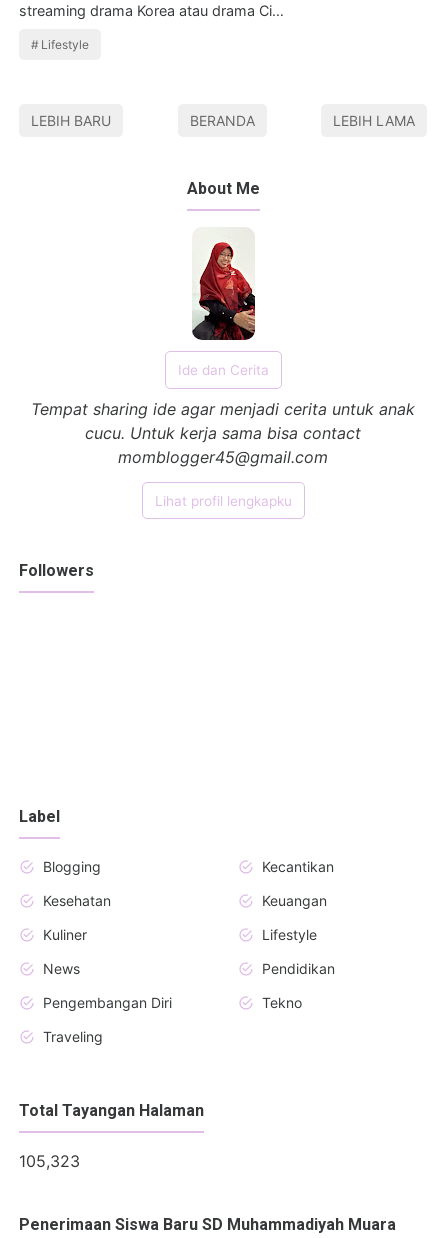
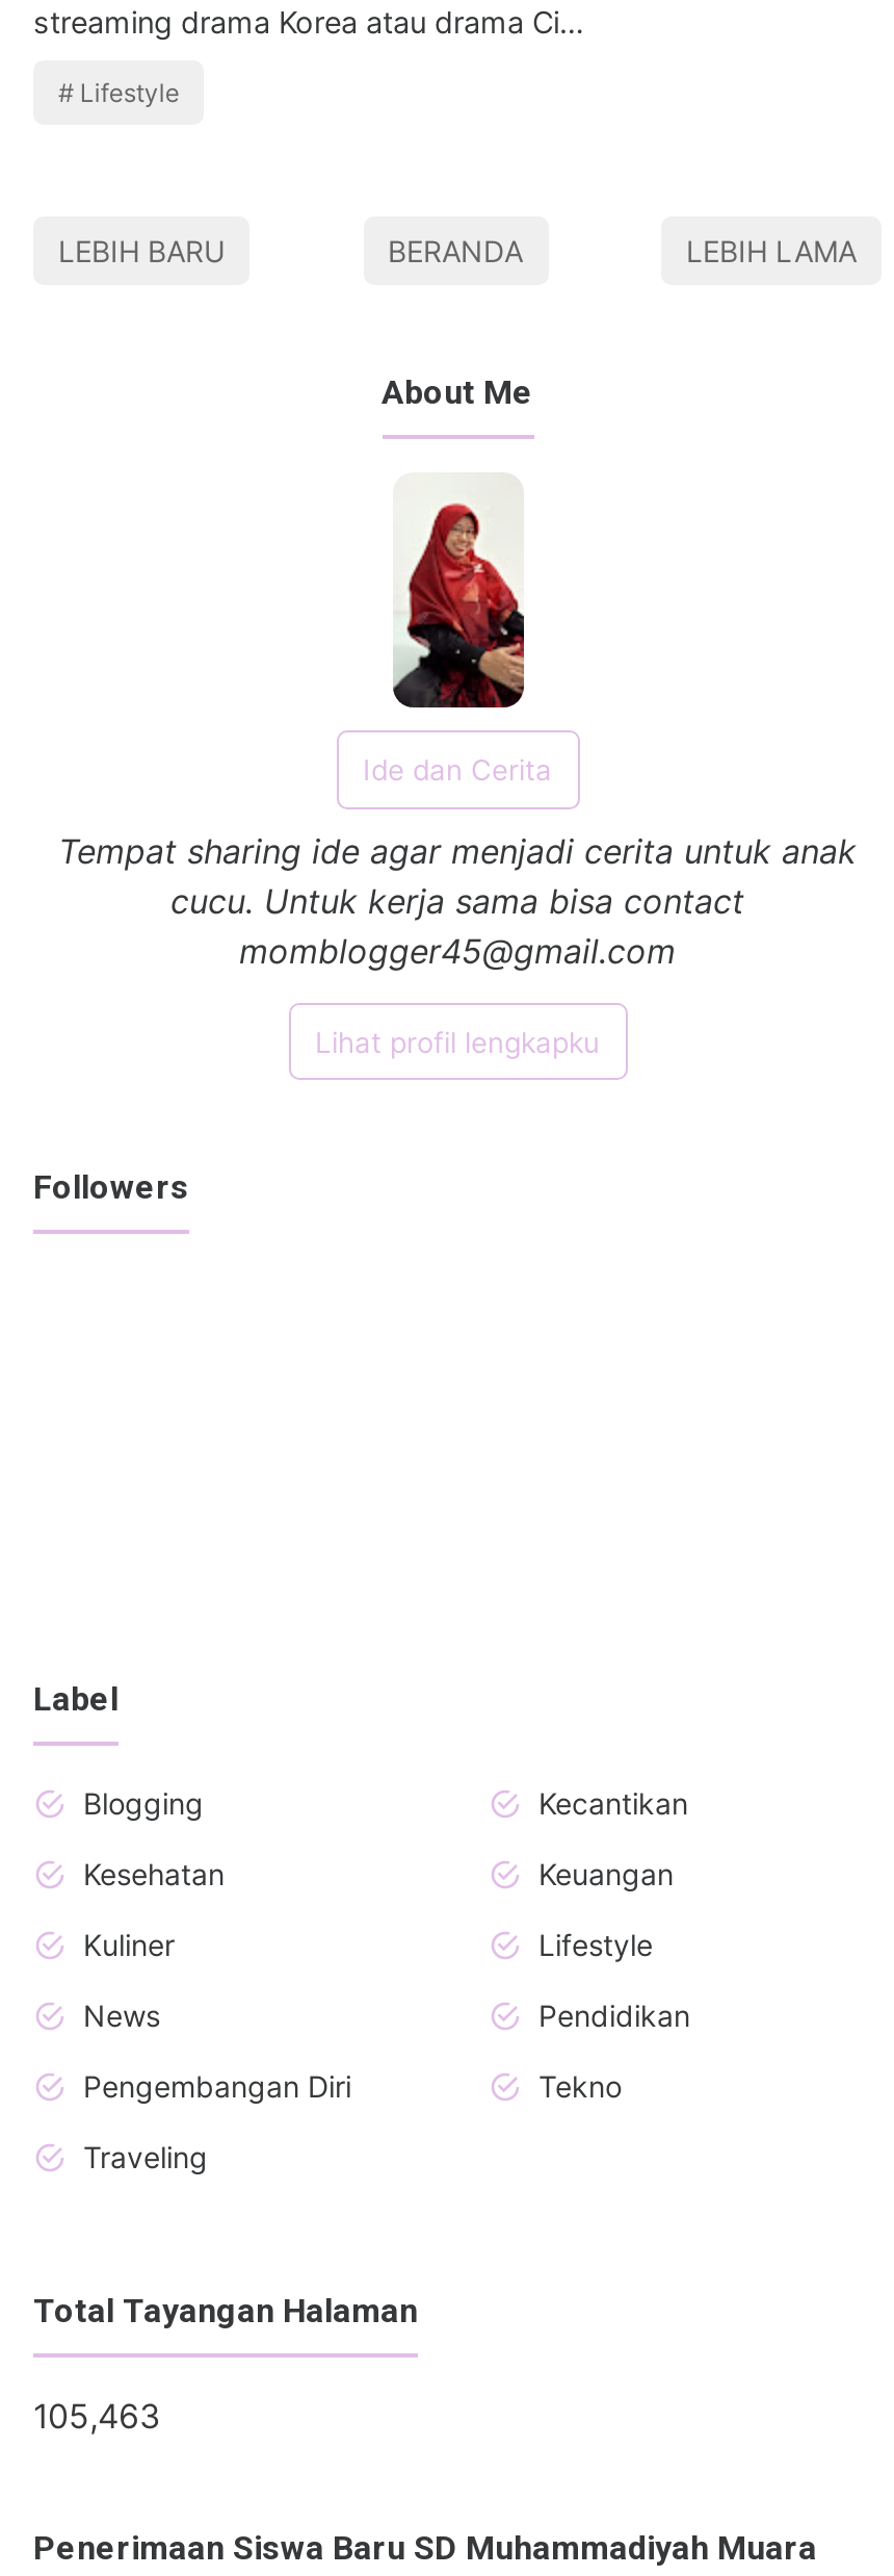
- 105,323
+ 105,463
